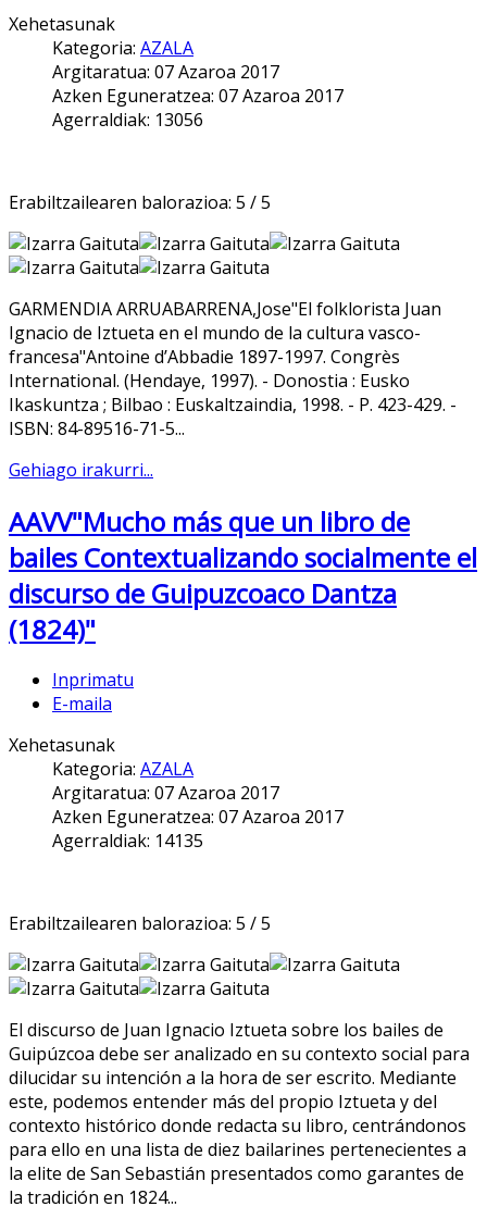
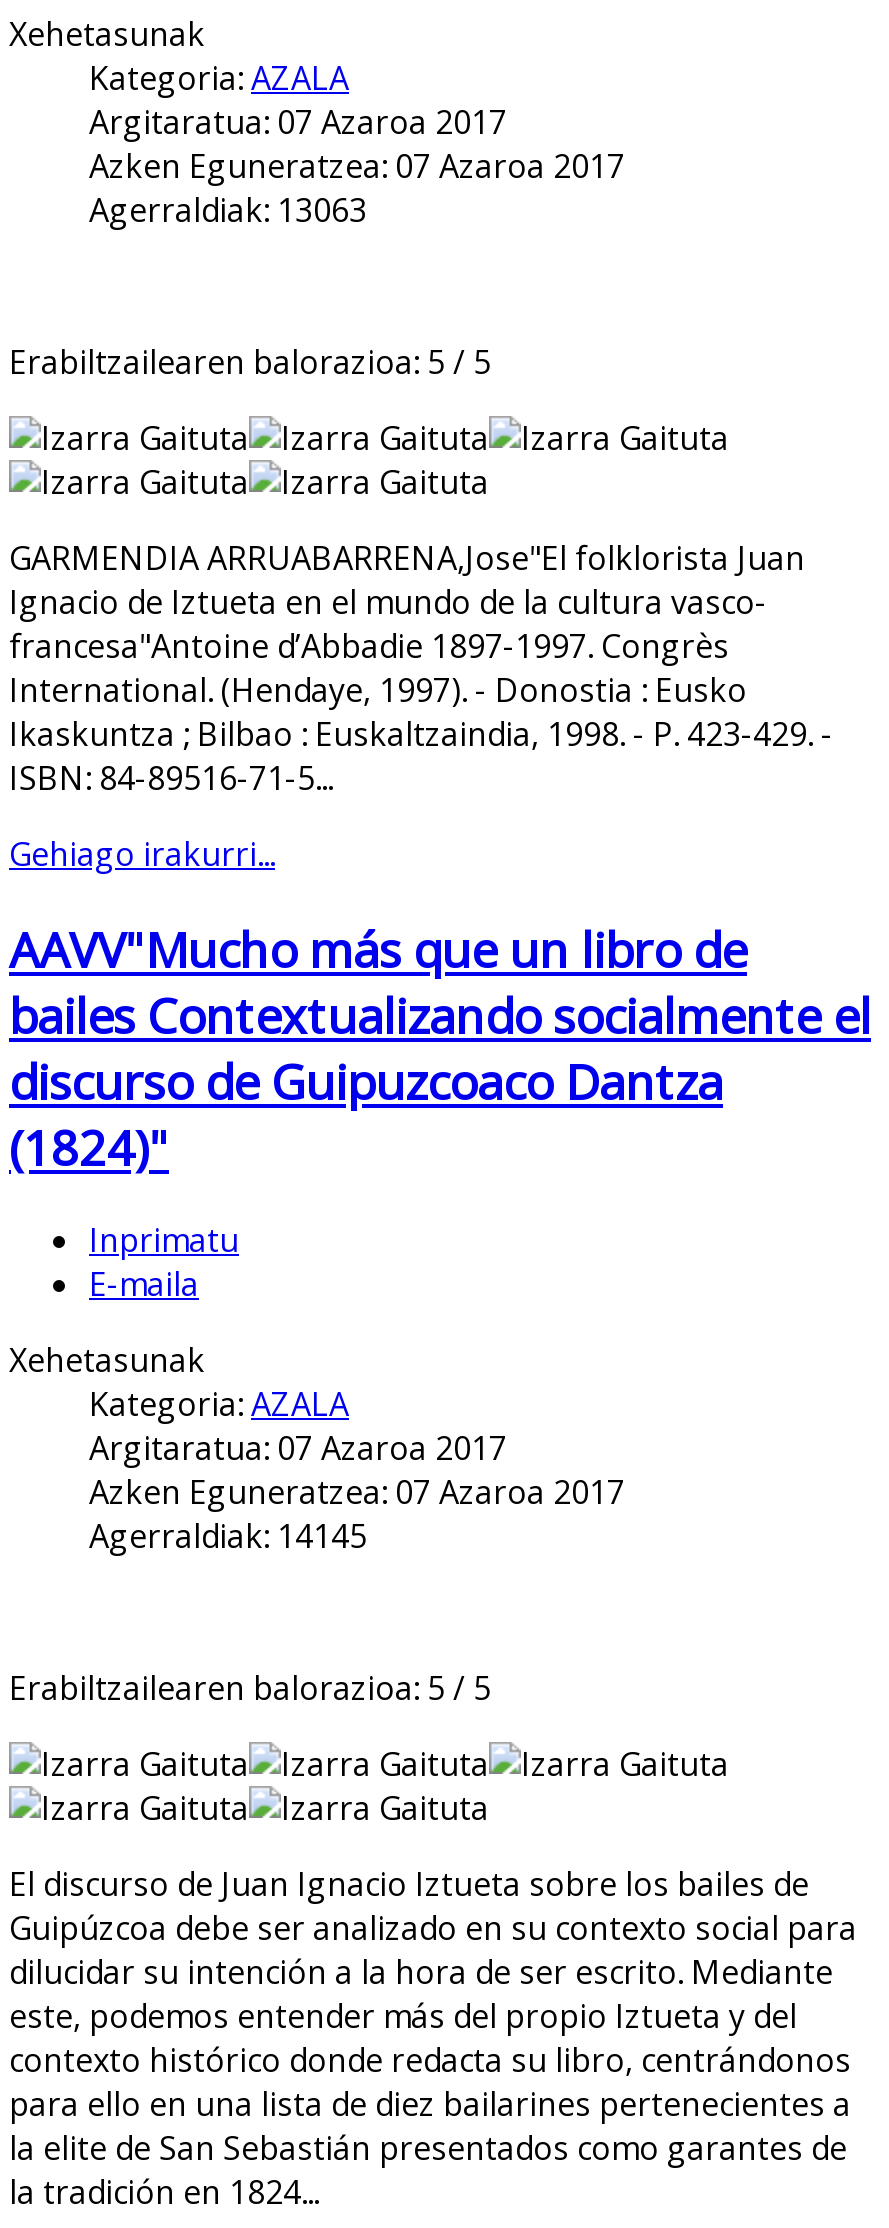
- Agerraldiak: 13056
+ Agerraldiak: 13063

- Agerraldiak: 14135
+ Agerraldiak: 14145
